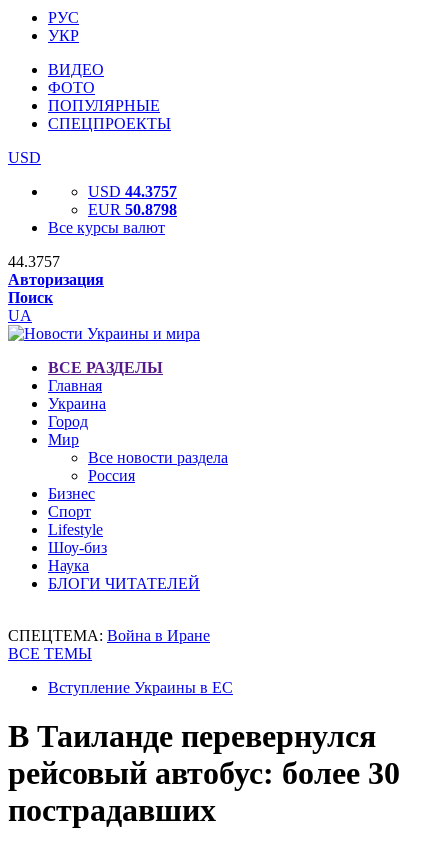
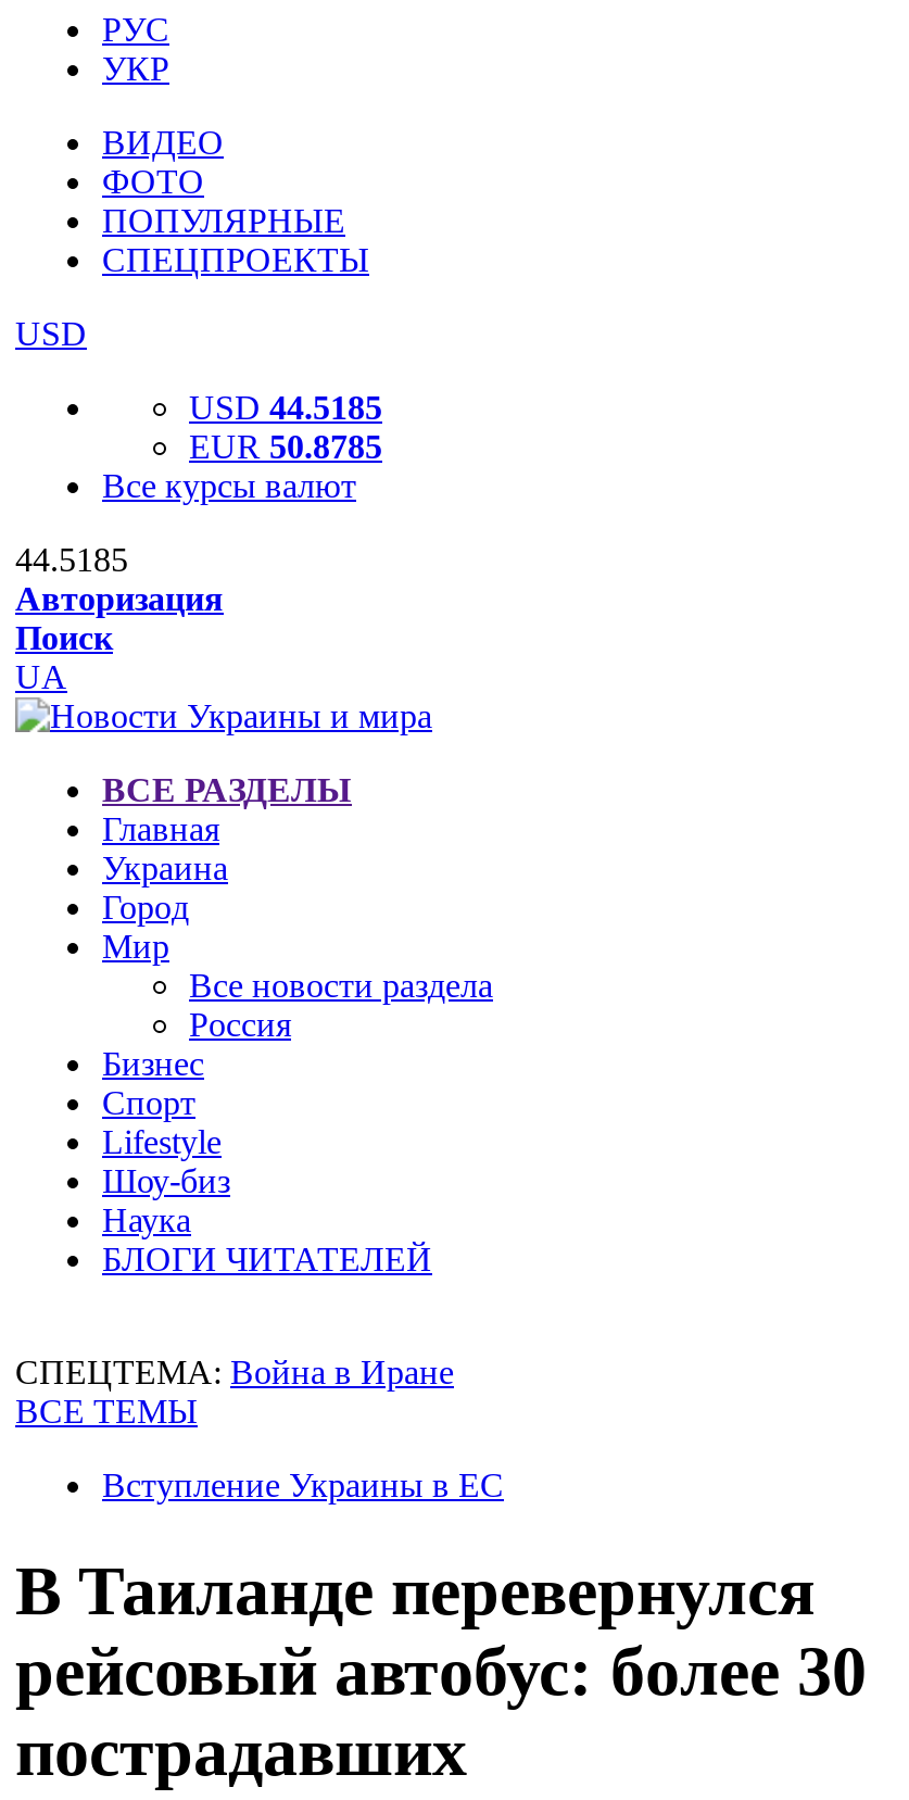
- USD 44.3757
+ USD 44.5185

- EUR 50.8798
+ EUR 50.8785

- 44.3757
+ 44.5185
